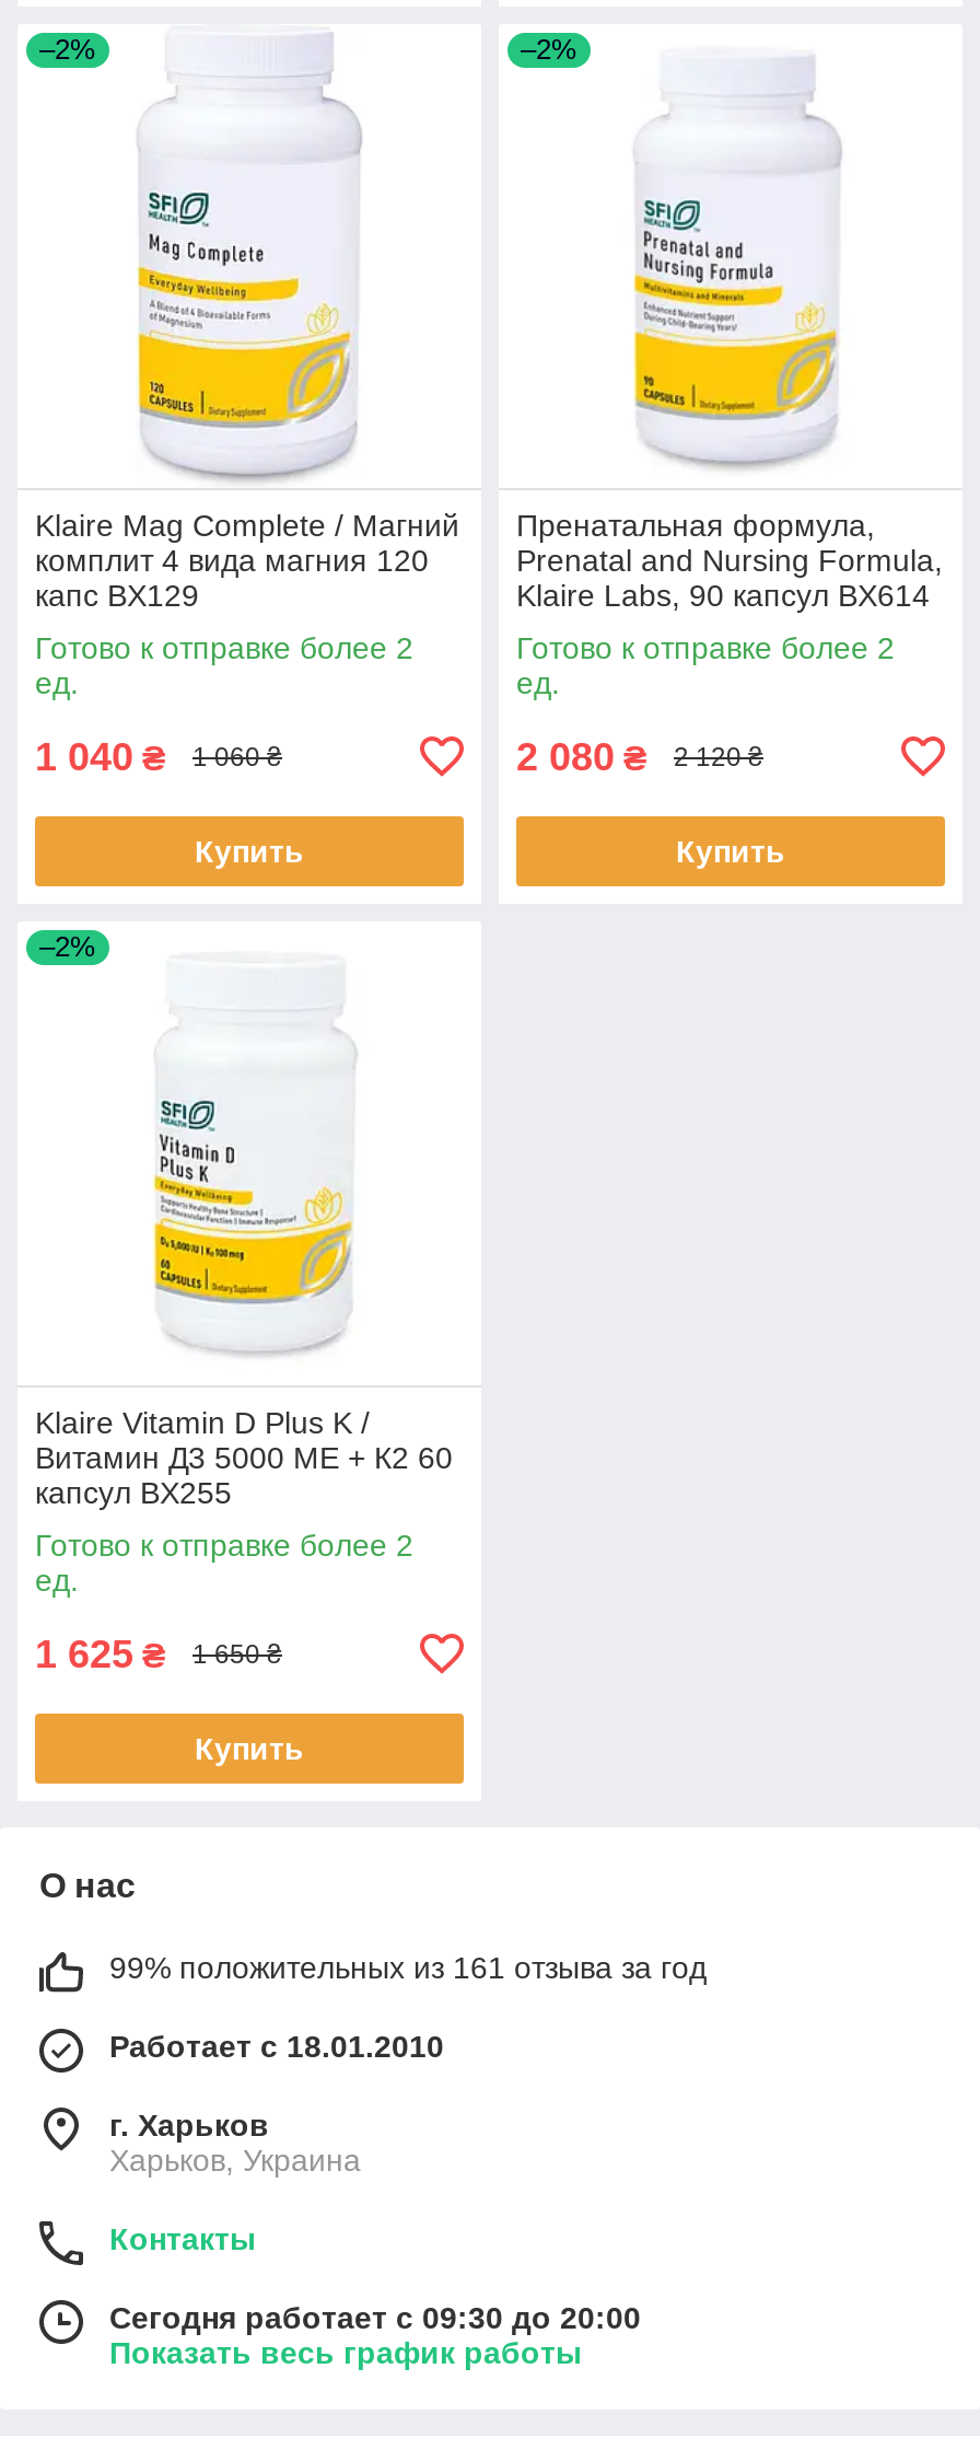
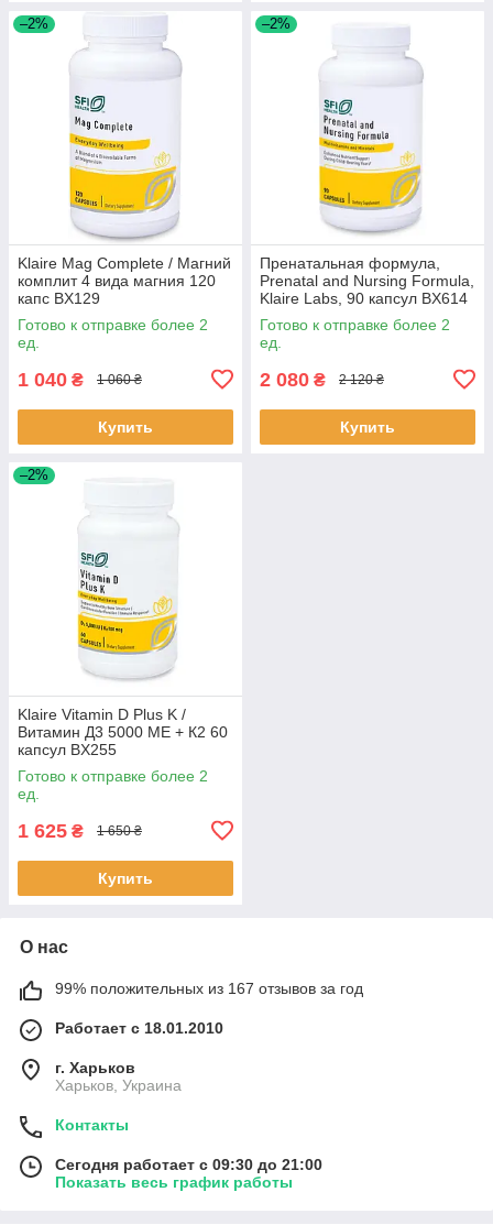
- 99% положительных из 161 отзыва за год
+ 99% положительных из 167 отзывов за год

- Сегодня работает с 09:30 до 20:00
+ Сегодня работает с 09:30 до 21:00
